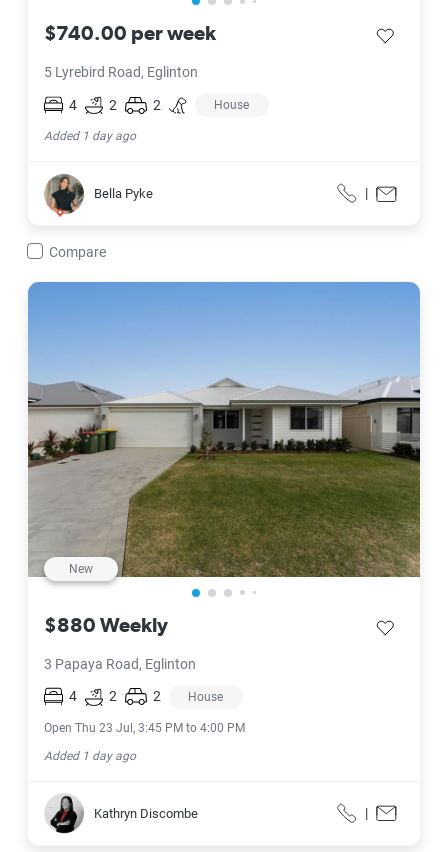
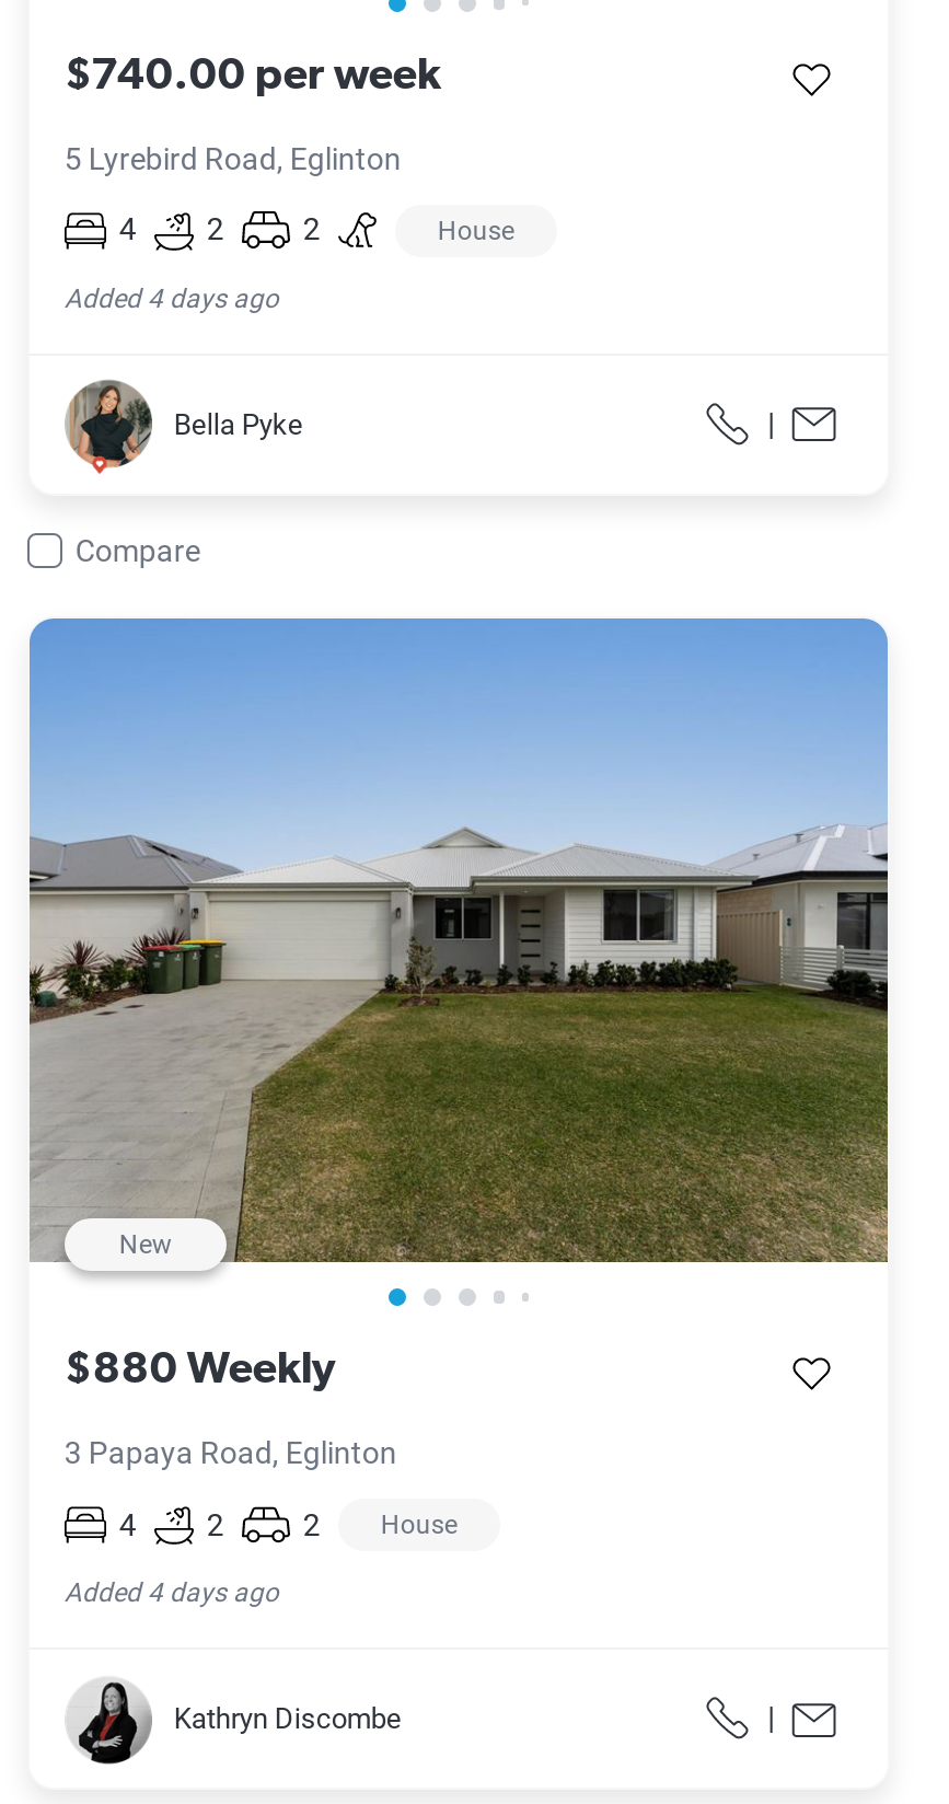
- Added 1 day ago
+ Added 4 days ago

- Open Thu 23 Jul, 3:45 PM to 4:00 PM
- Added 1 day ago
+ Added 4 days ago
